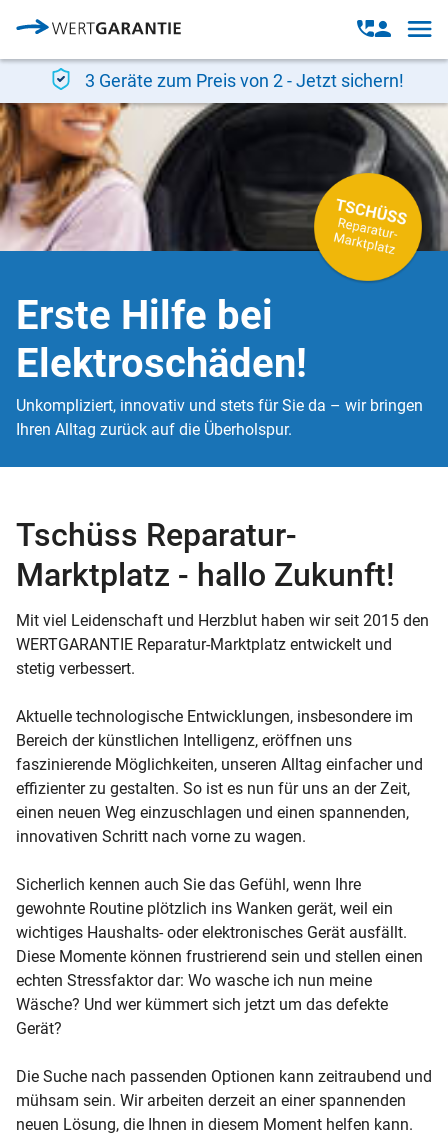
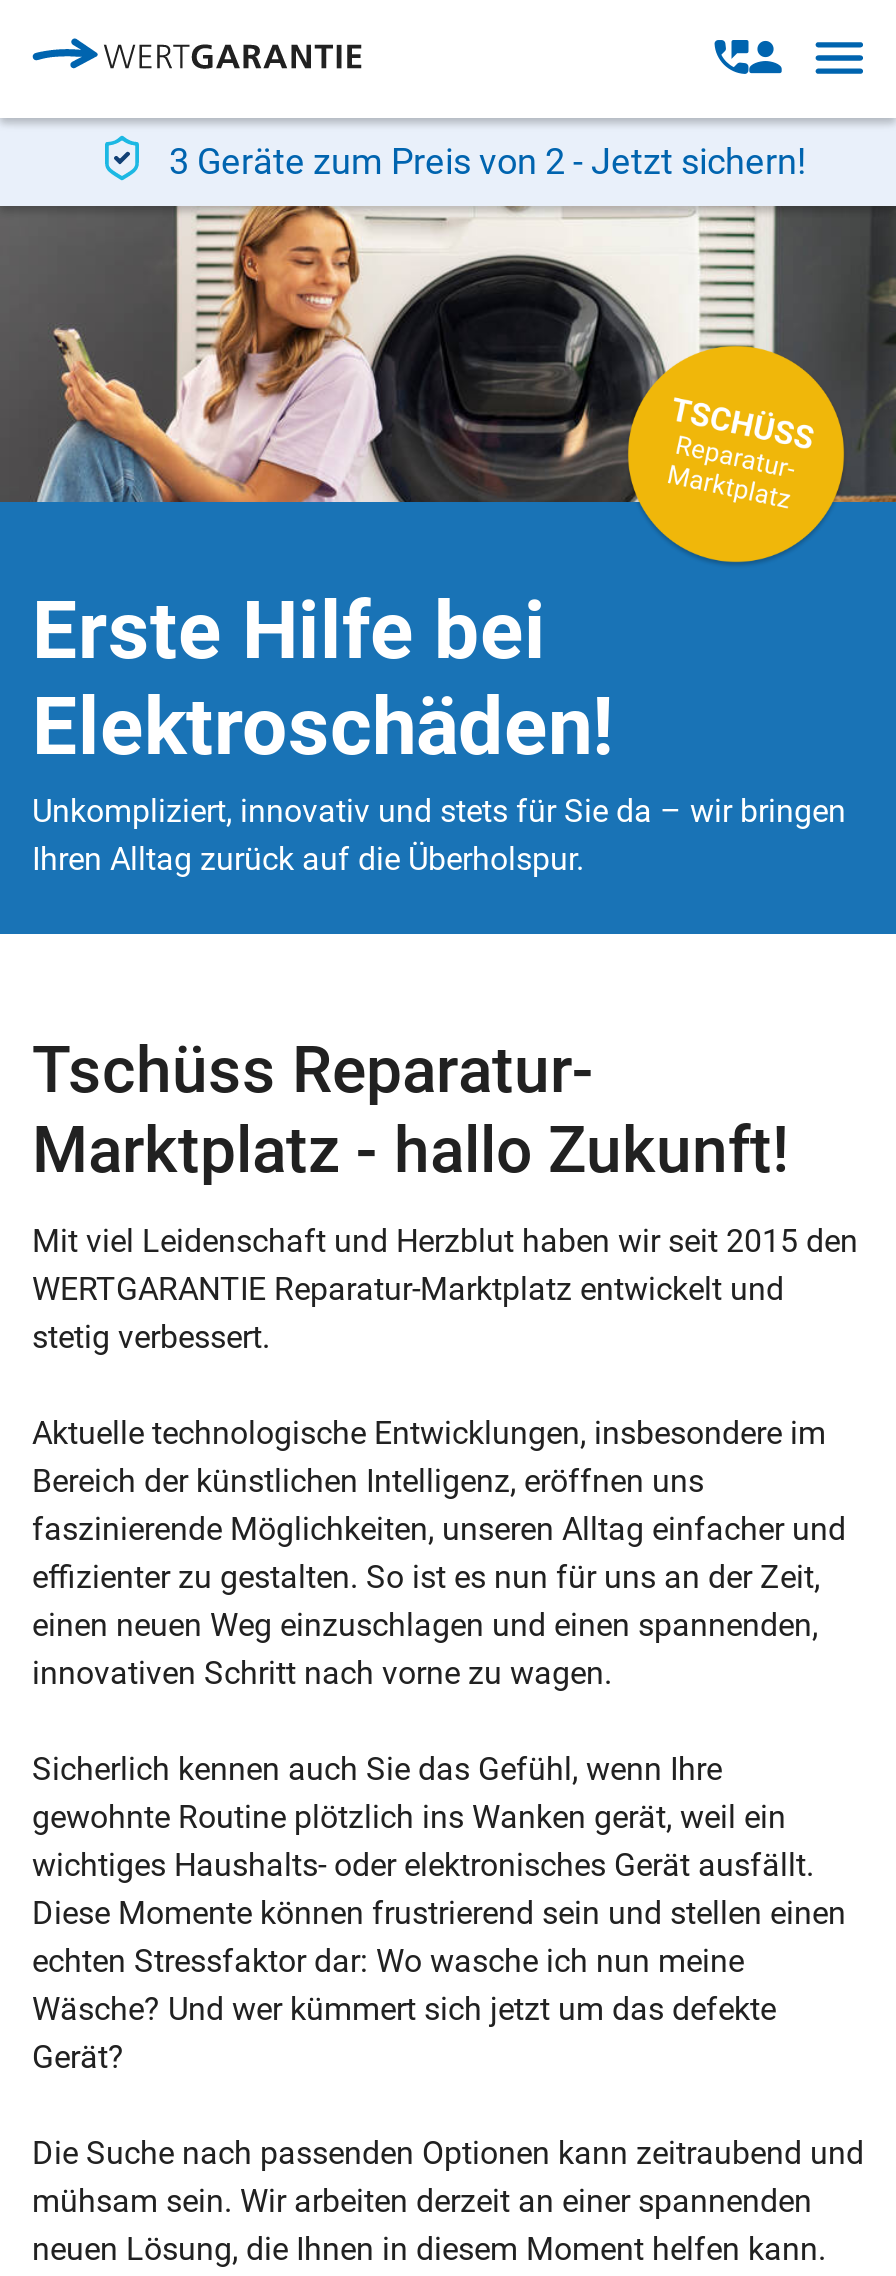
- [image]
+ [image]
